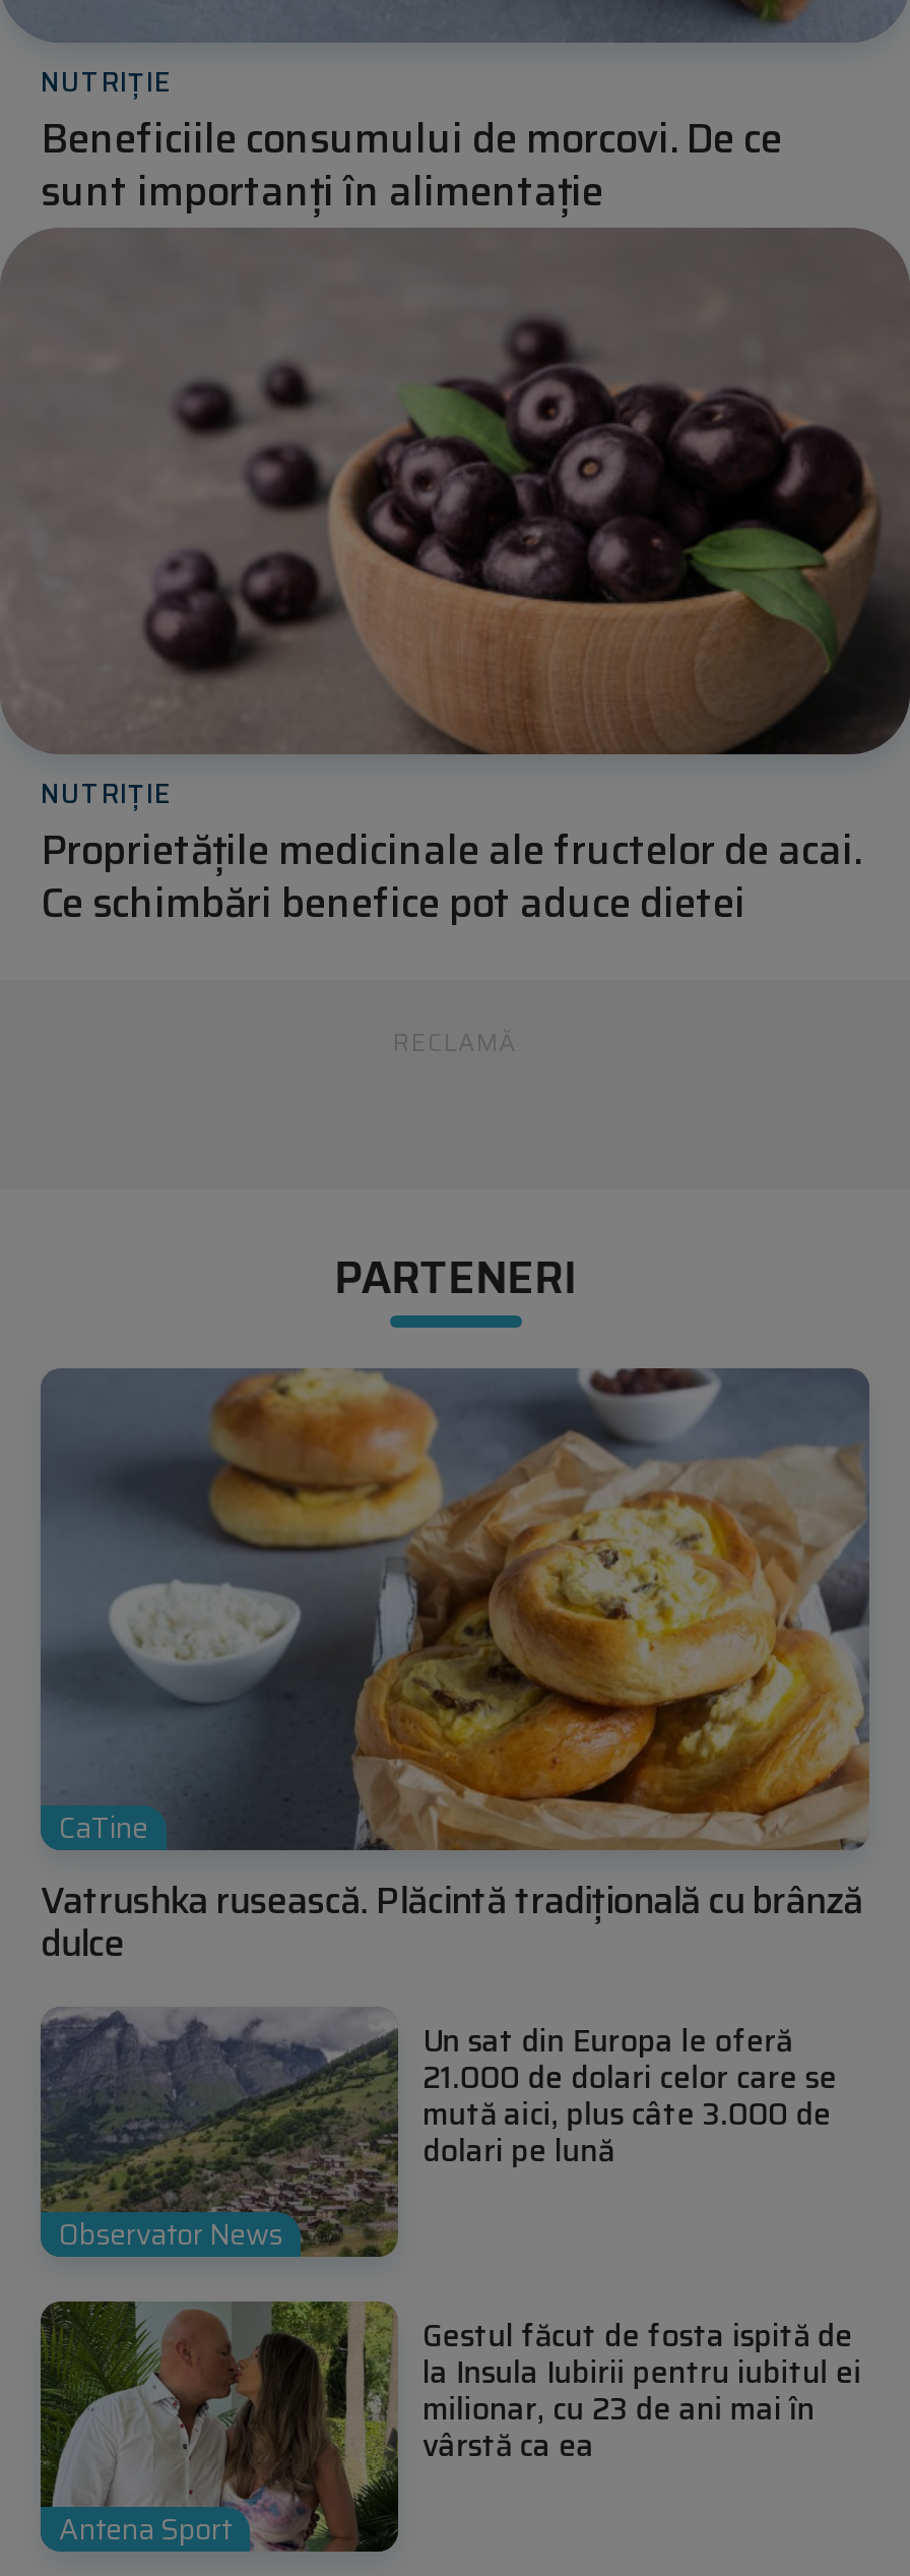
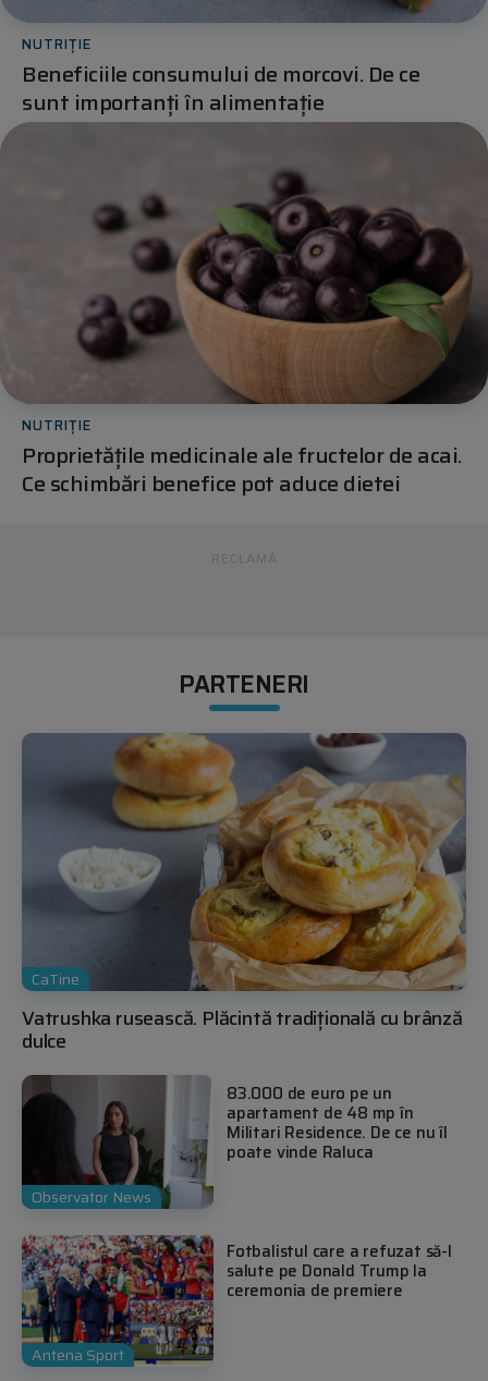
- [image]
- Un sat din Europa le oferă
- 21.000 de dolari celor care se
- mută aici, plus câte 3.000 de
- dolari pe lună
+ [image]
+ 83.000 de euro pe un
+ apartament de 48 mp în
+ Militari Residence. De ce nu îl
+ poate vinde Raluca

- [image]
- Gestul făcut de fosta ispită de
- la Insula Iubirii pentru iubitul ei
- milionar, cu 23 de ani mai în
- vârstă ca ea
+ [image]
+ Fotbalistul care a refuzat să-l
+ salute pe Donald Trump la
+ ceremonia de premiere
